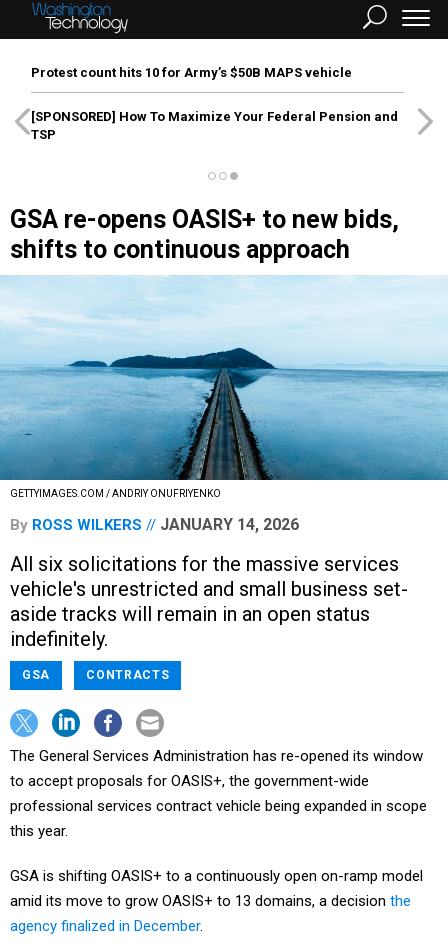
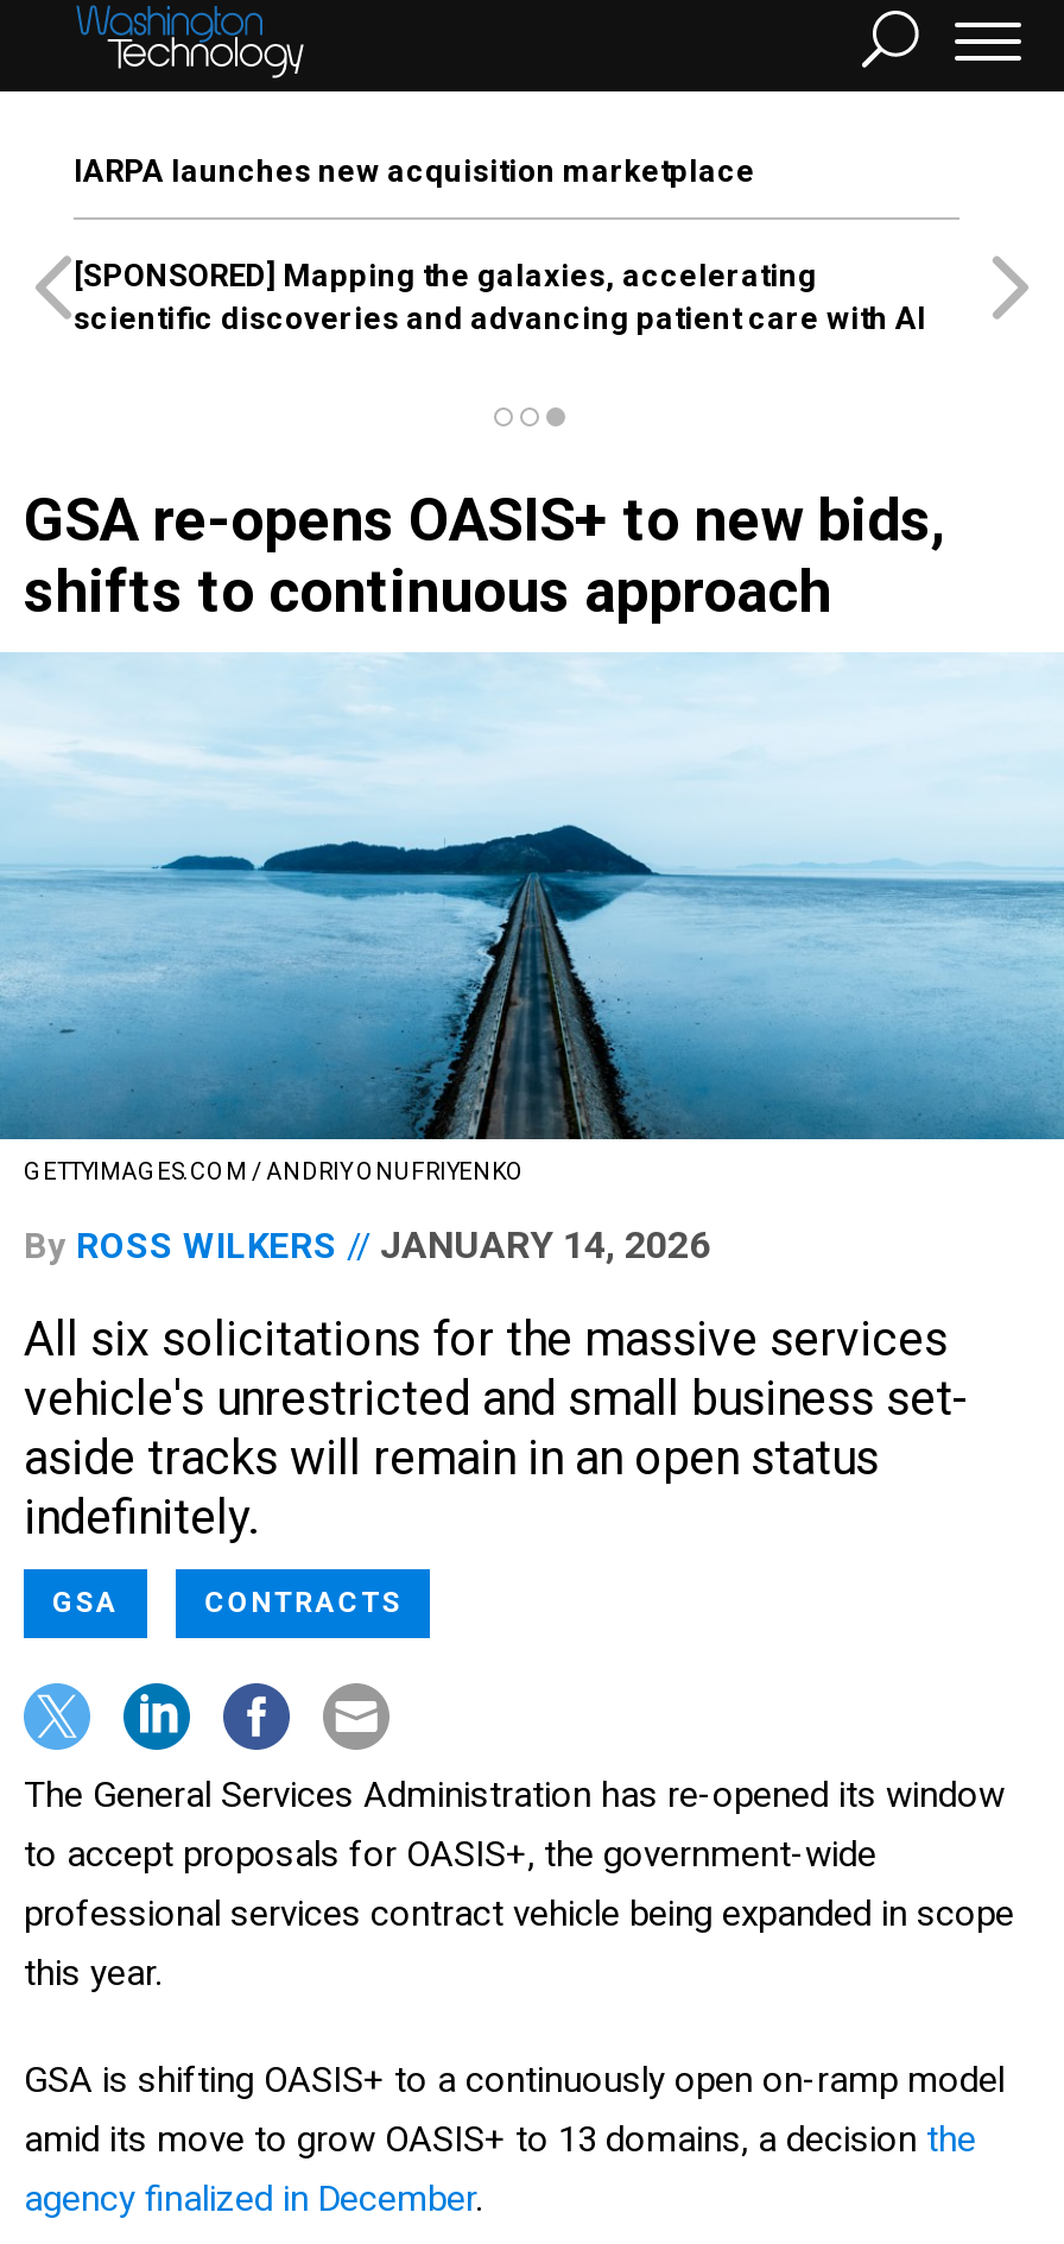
- Protest count hits 10 for Army’s $50B MAPS vehicle
+ IARPA launches new acquisition marketplace

- [SPONSORED] How To Maximize Your Federal Pension and
- TSP
+ [SPONSORED] Mapping the galaxies, accelerating
+ scientific discoveries and advancing patient care with AI
